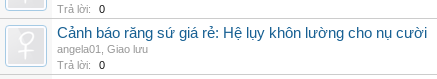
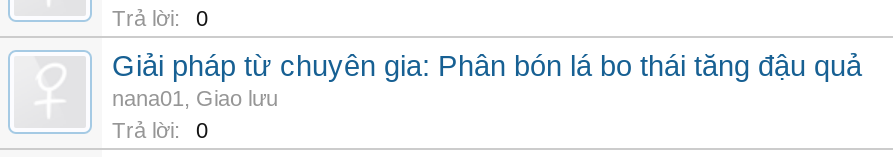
- Cảnh báo răng sứ giá rẻ: Hệ lụy khôn lường cho nụ cười
- angela01, Giao lưu
+ Giải pháp từ chuyên gia: Phân bón lá bo thái tăng đậu quả
+ nana01, Giao lưu
